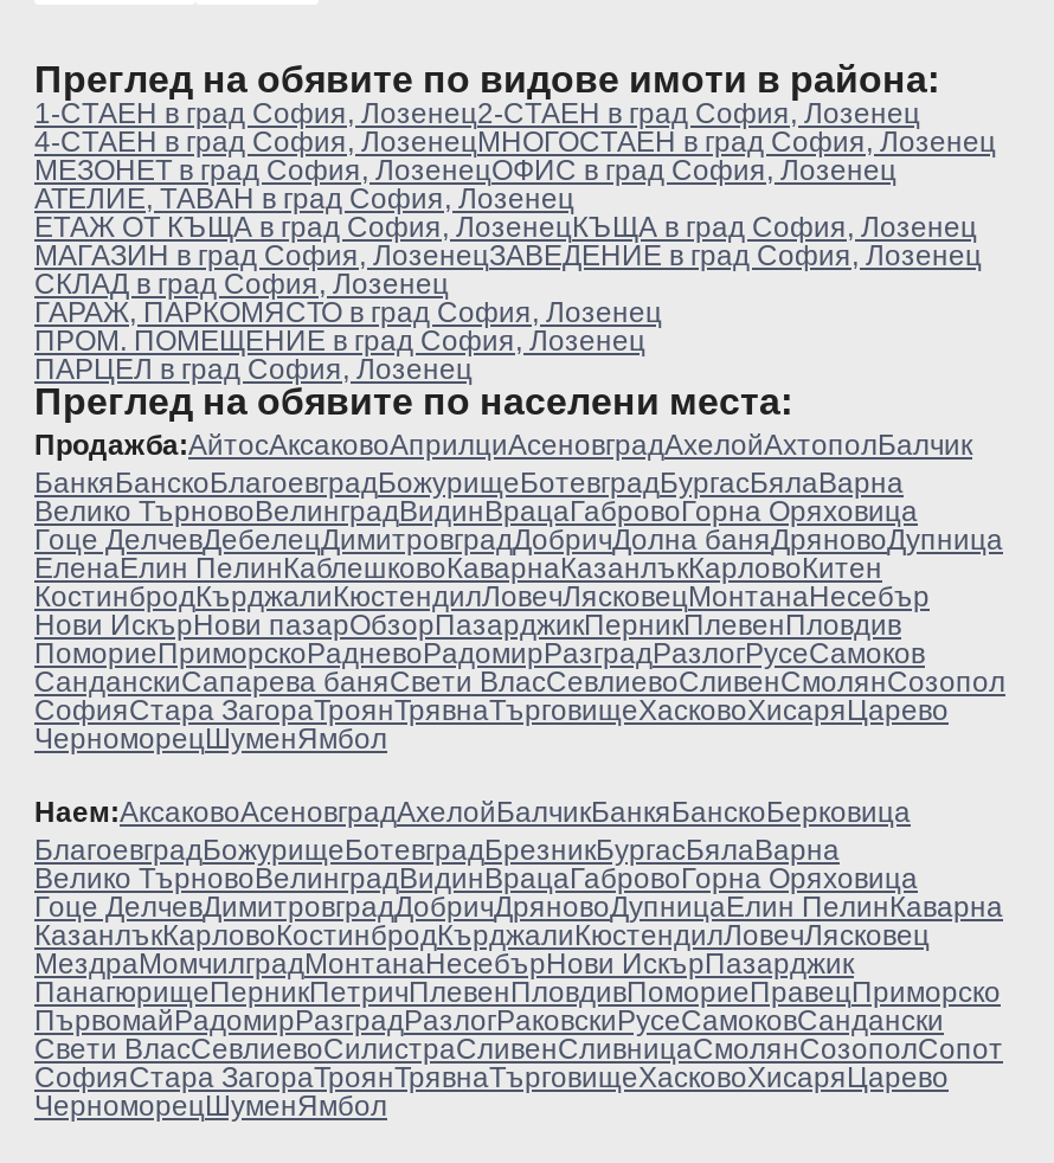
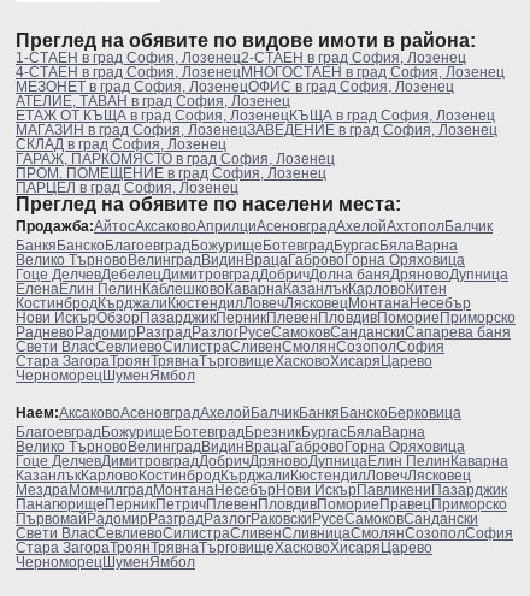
- Нови ИскърНови пазарОбзорПазарджикПерникПлевенПловдив
- ПомориеПриморскоРадневоРадомирРазградРазлогРусеСамоков
- СанданскиСапарева баняСвети ВласСевлиевоСливенСмолянСозопол
- СофияСтара ЗагораТроянТрявнаТърговищеХасковоХисаряЦарево
+ Нови ИскърОбзорПазарджикПерникПлевенПловдивПомориеПриморско
+ РадневоРадомирРазградРазлогРусеСамоковСанданскиСапарева баня
+ Свети ВласСевлиевоСилистраСливенСмолянСозополСофия
+ Стара ЗагораТроянТрявнаТърговищеХасковоХисаряЦарево

- МездраМомчилградМонтанаНесебърНови ИскърПазарджик
+ МездраМомчилградМонтанаНесебърНови ИскърПавликениПазарджик

- Свети ВласСевлиевоСилистраСливенСливницаСмолянСозополСопот
- СофияСтара ЗагораТроянТрявнаТърговищеХасковоХисаряЦарево
+ Свети ВласСевлиевоСилистраСливенСливницаСмолянСозополСофия
+ Стара ЗагораТроянТрявнаТърговищеХасковоХисаряЦарево
